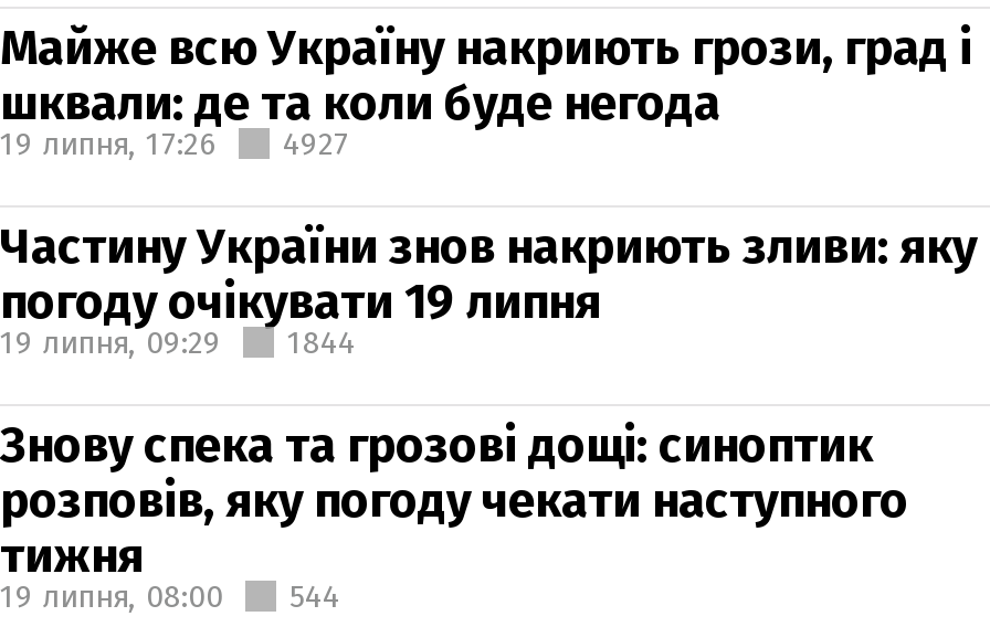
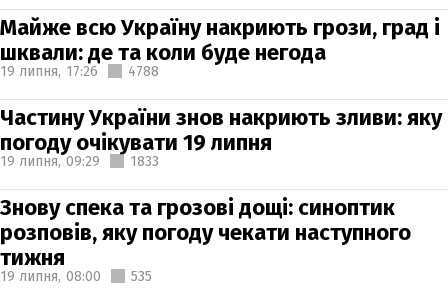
- 19 липня, 17:26 4927
+ 19 липня, 17:26 4788

- 19 липня, 09:29 1844
+ 19 липня, 09:29 1833

- 19 липня, 08:00 544
+ 19 липня, 08:00 535
